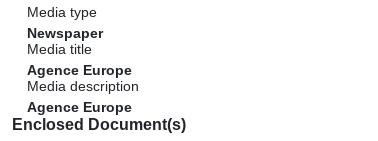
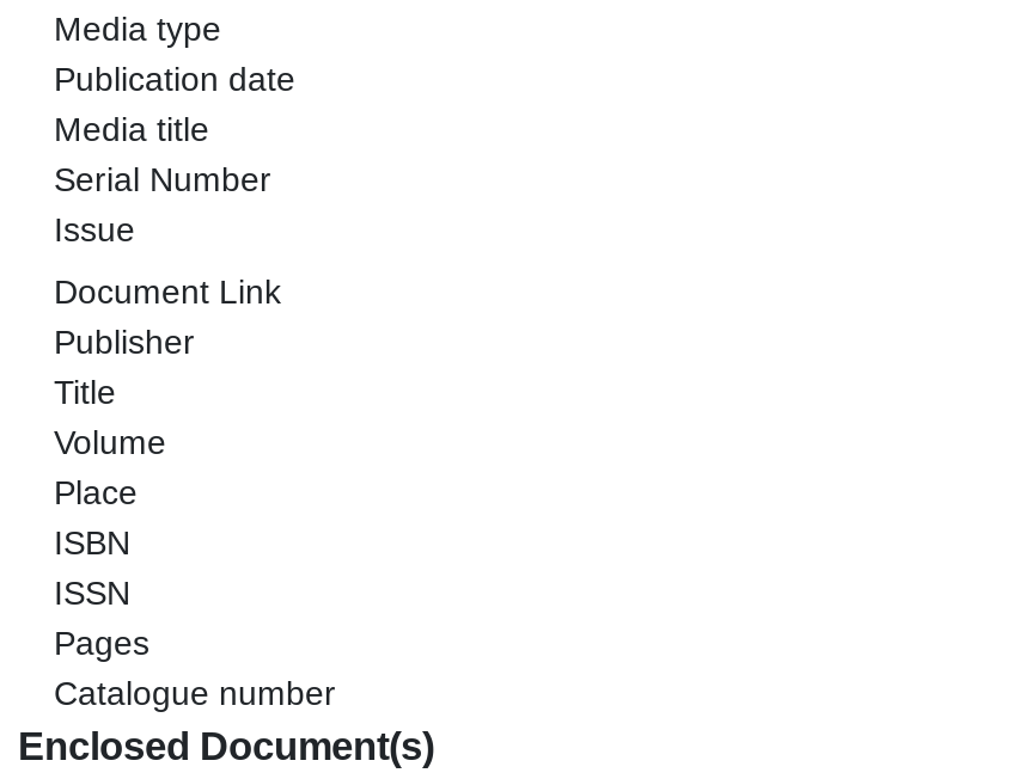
- Newspaper
+ Publication date

- Agence Europe
- Media description
- Agence Europe
+ Serial Number
+ Issue
+ Document Link
+ Publisher
+ Title
+ Volume
+ Place
+ ISBN
+ ISSN
+ Pages
+ Catalogue number
